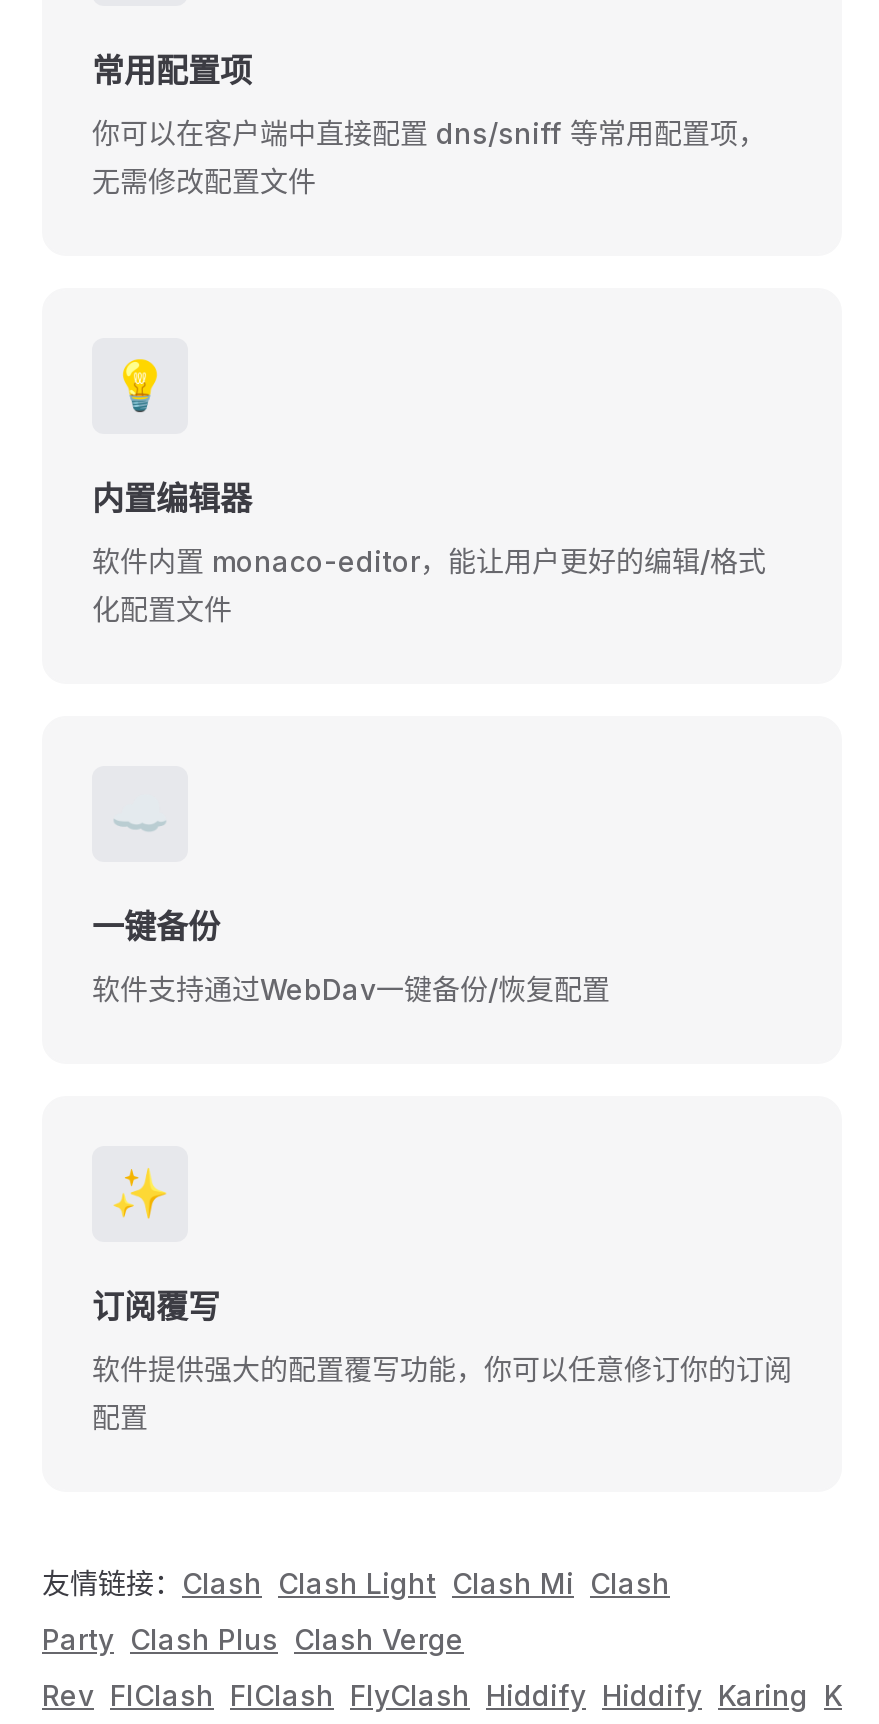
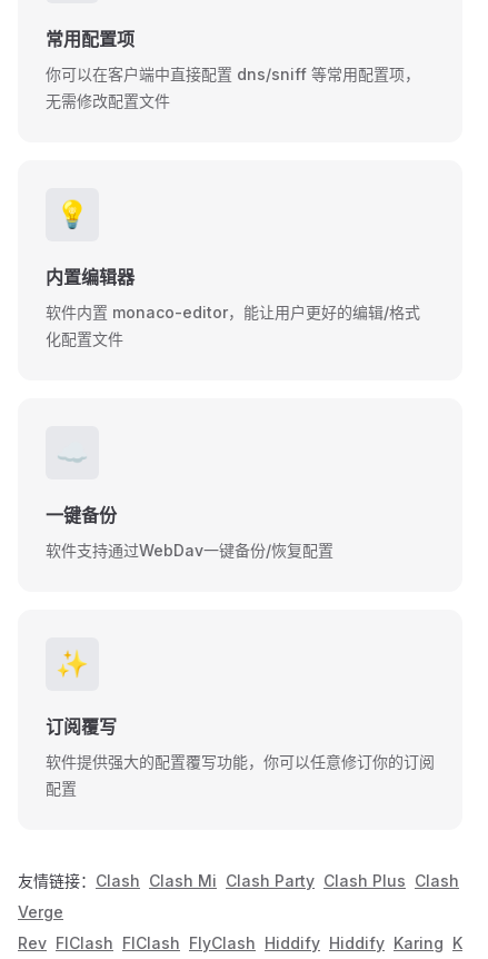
- 友情链接：Clash Clash Light Clash Mi Clash
+ 友情链接：Clash Clash Mi Clash Party Clash Plus Clash

- Party Clash Plus Clash Verge
+ Verge
